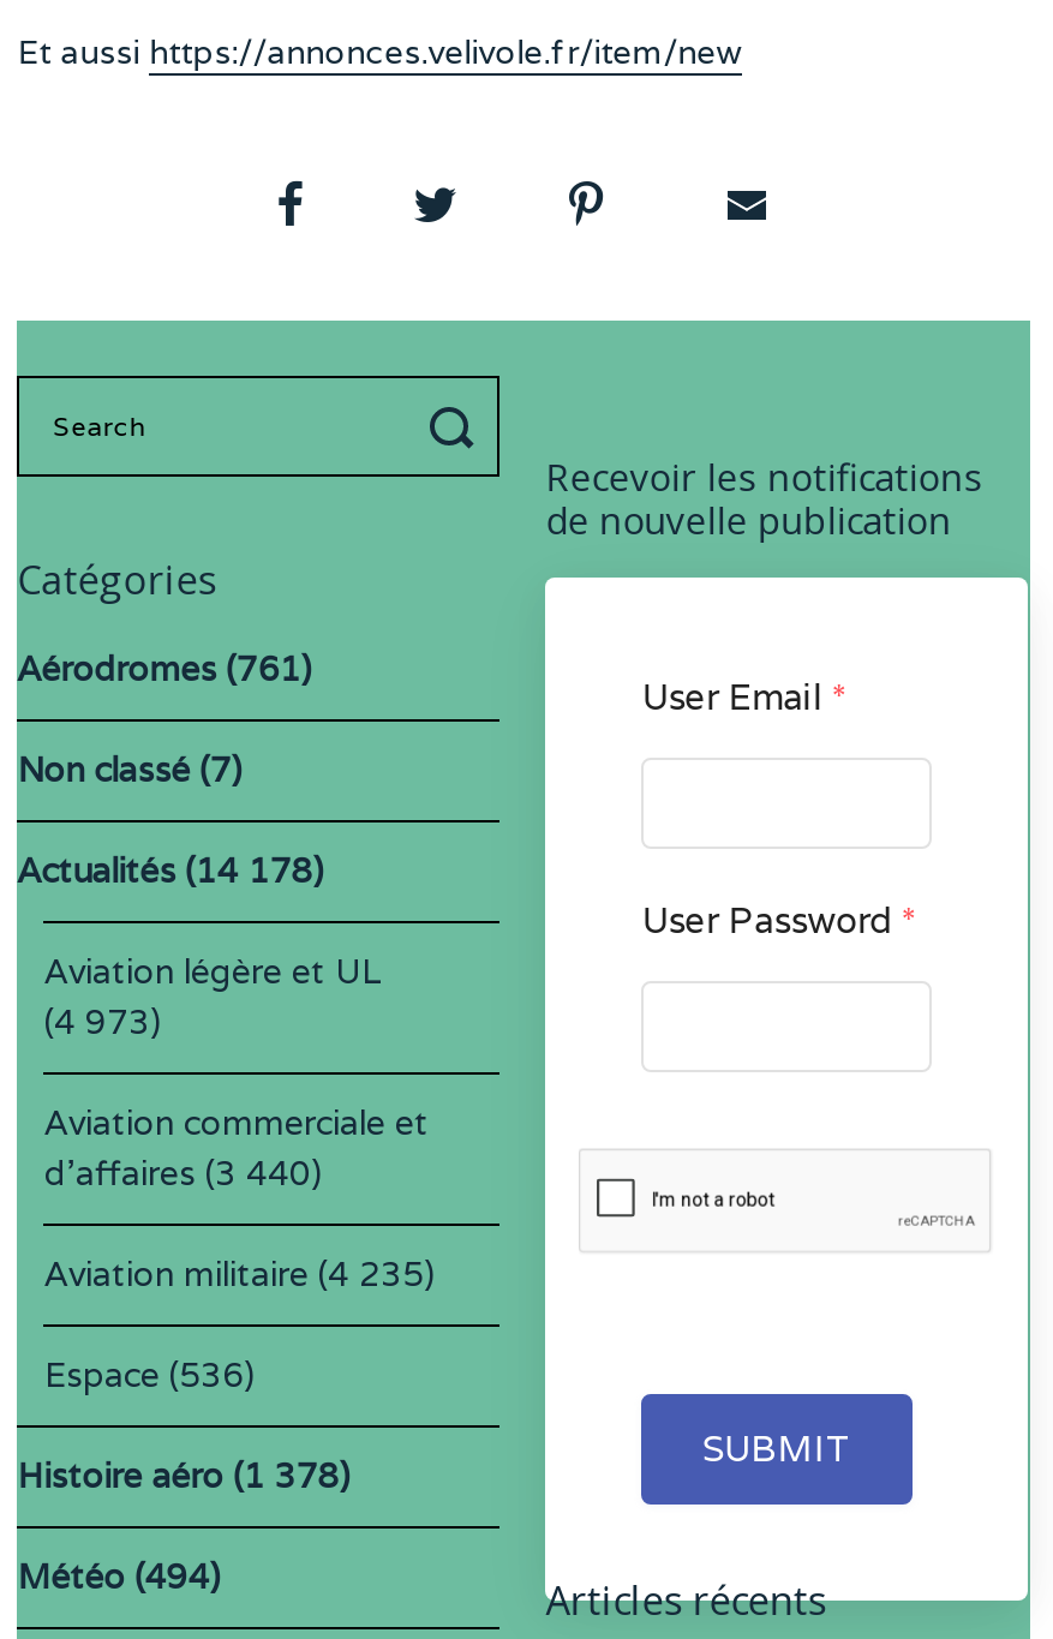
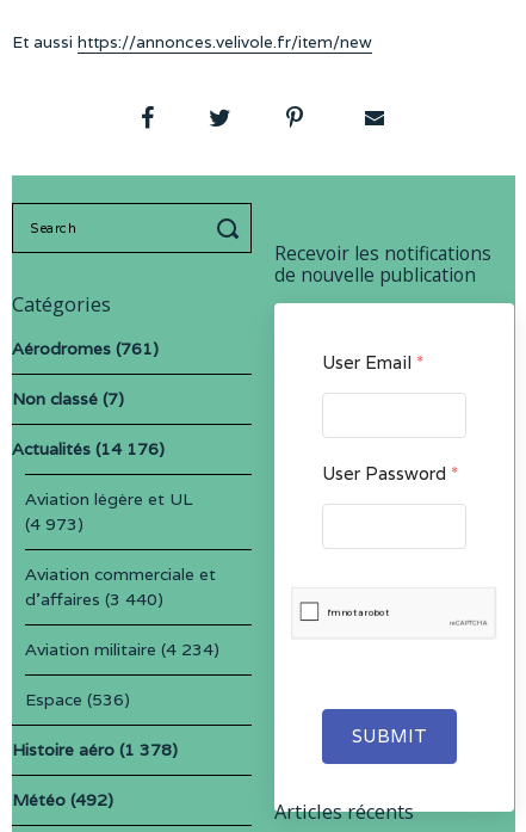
- Actualités (14 178)
+ Actualités (14 176)

- Aviation militaire (4 235)
+ Aviation militaire (4 234)

- Météo (494)
+ Météo (492)
